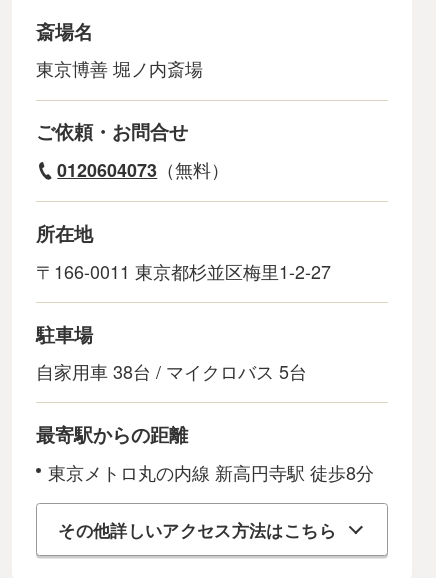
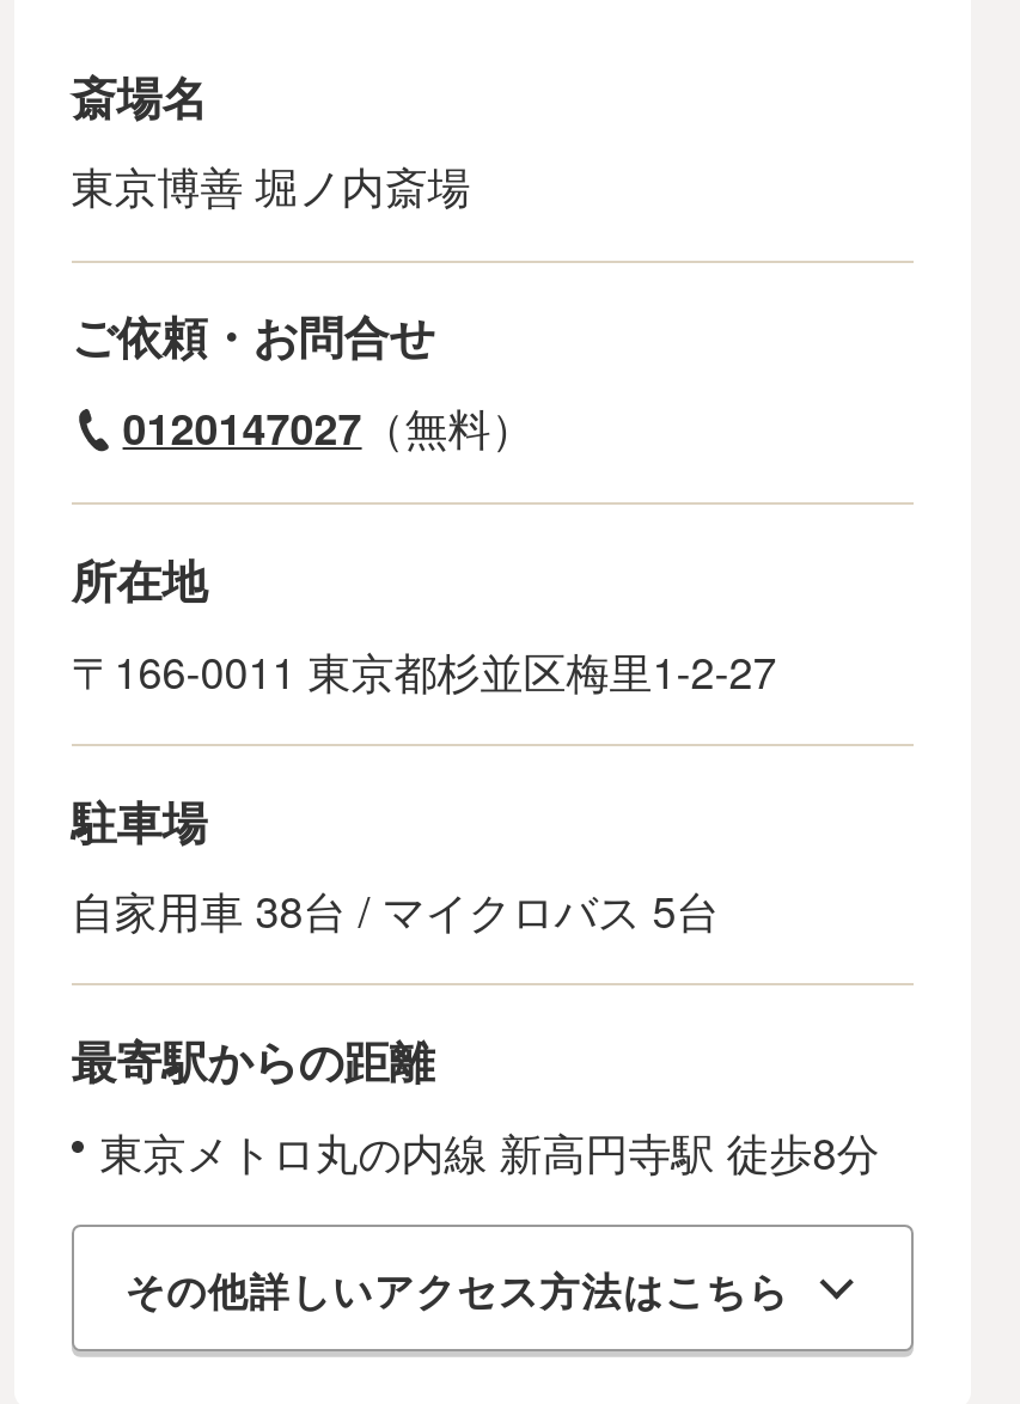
- 0120604073（無料）
+ 0120147027（無料）
